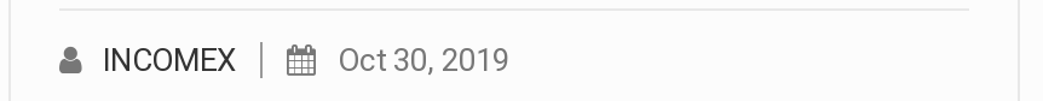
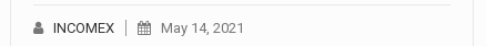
- Oct 30, 2019
+ May 14, 2021
